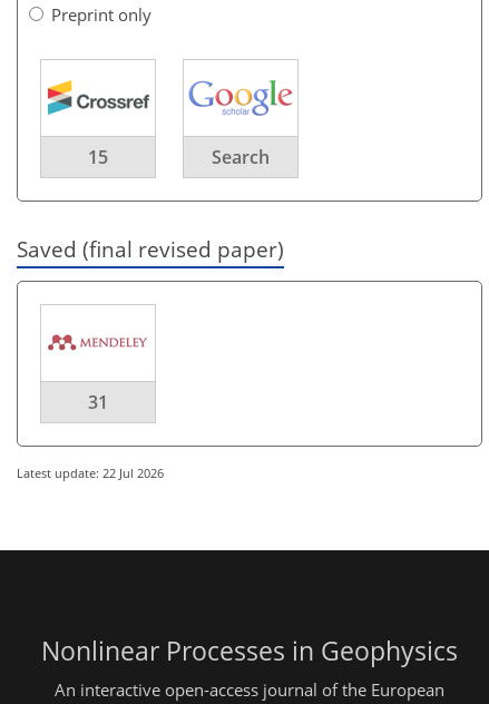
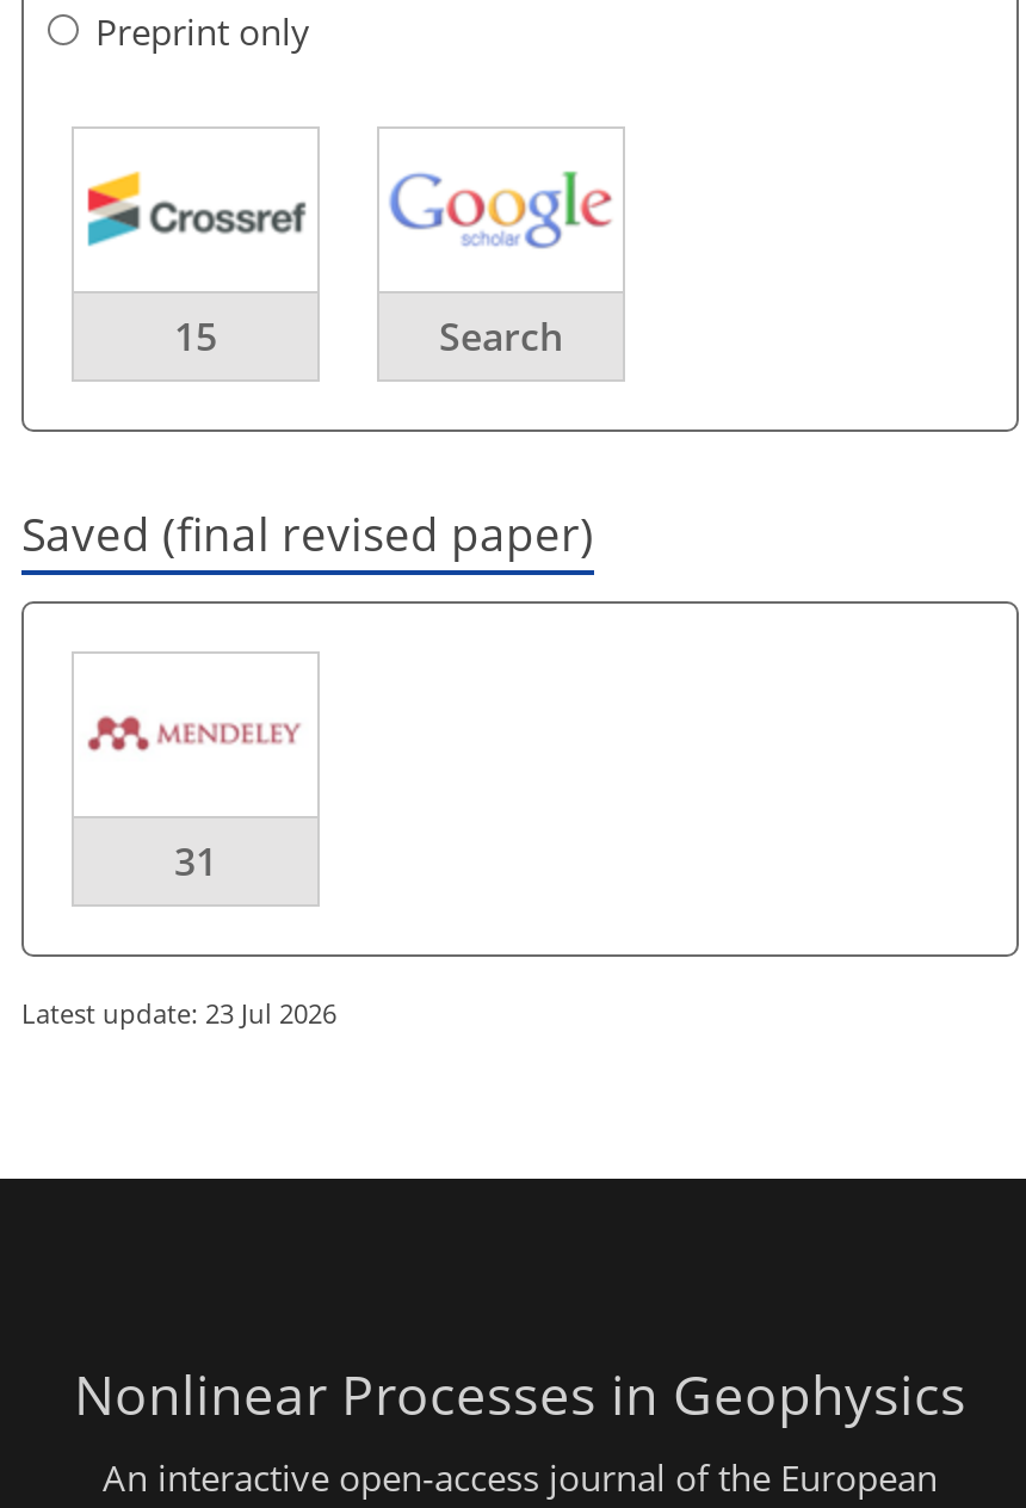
- Latest update: 22 Jul 2026
+ Latest update: 23 Jul 2026
